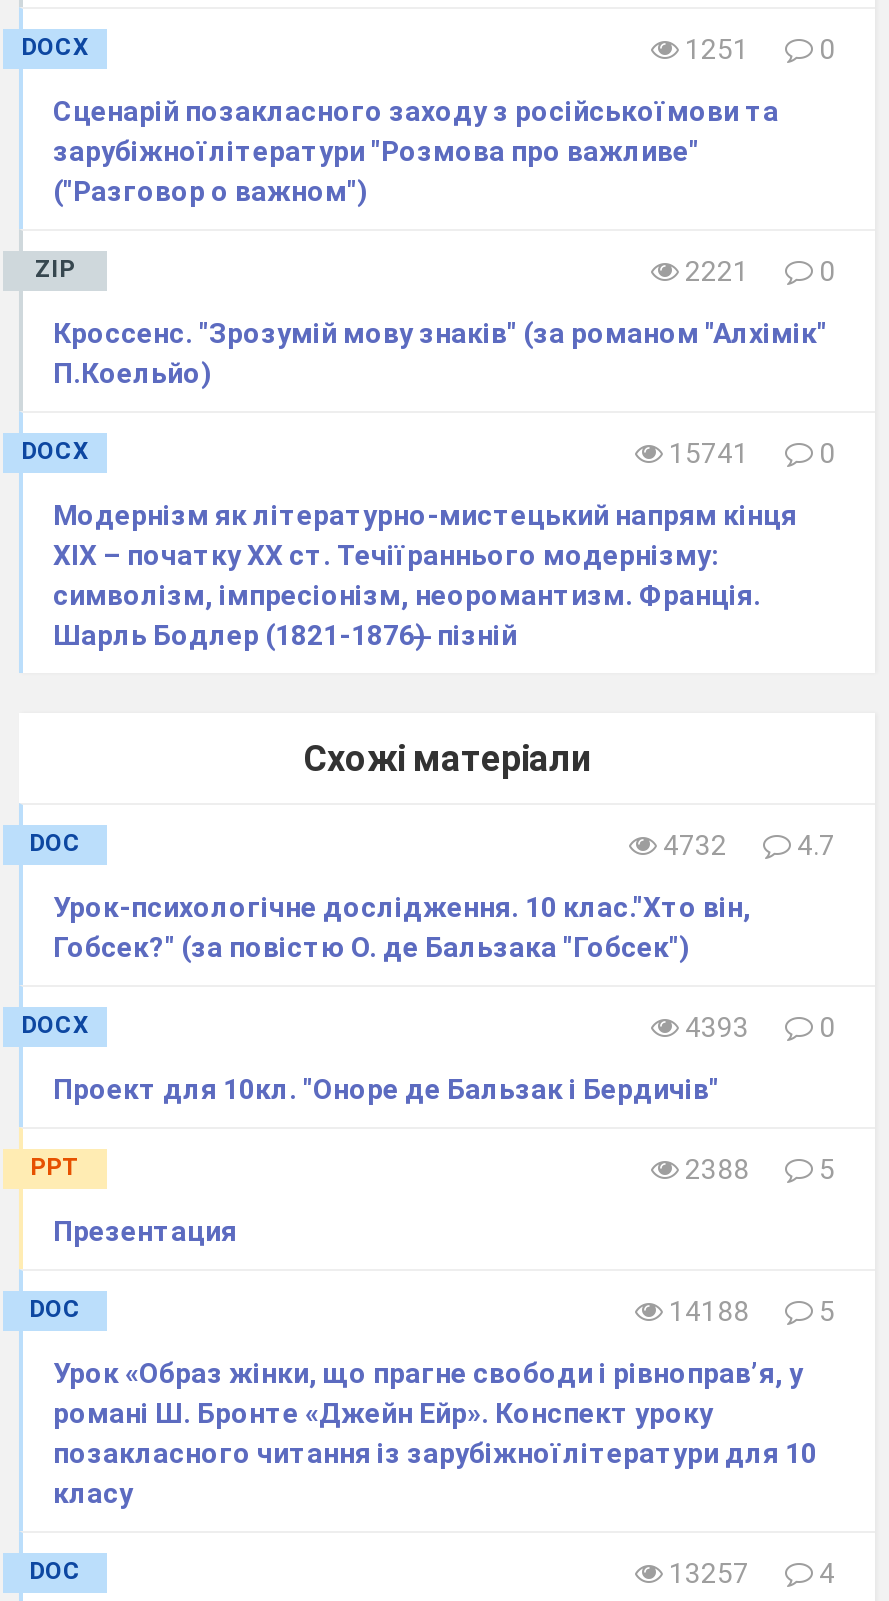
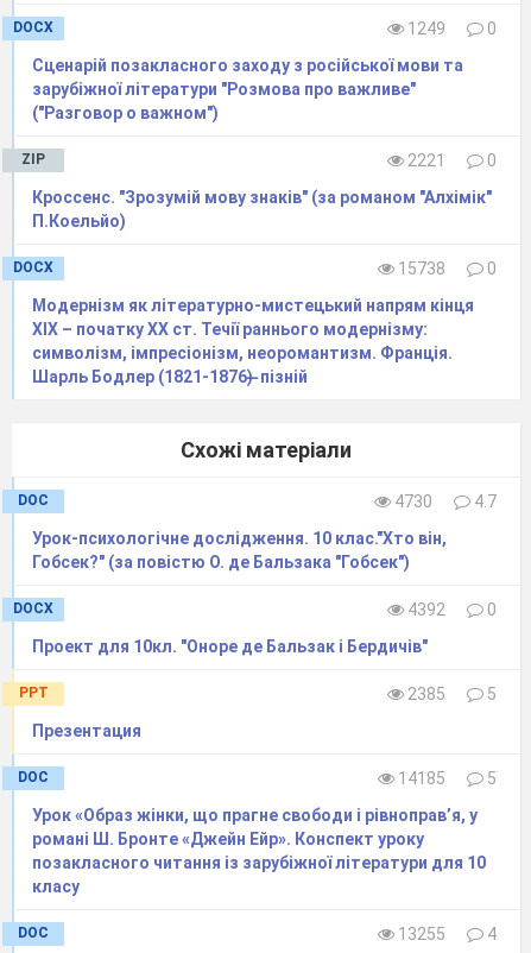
- 1251 0
+ 1249 0

- 15741 0
+ 15738 0

- 4732 4.7
+ 4730 4.7

- 4393 0
+ 4392 0

- 2388 5
+ 2385 5

- 14188 5
+ 14185 5

- 13257 4
+ 13255 4
